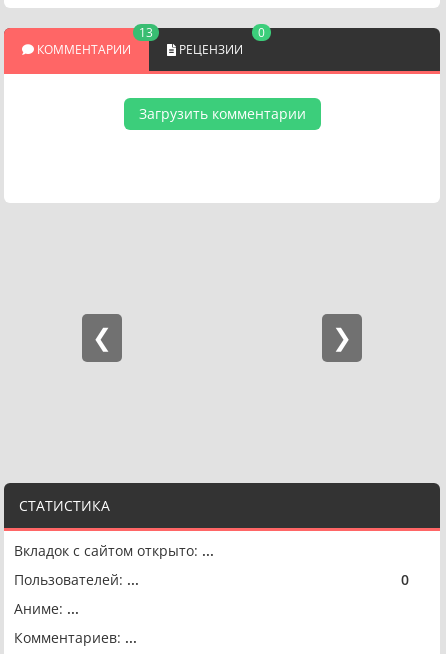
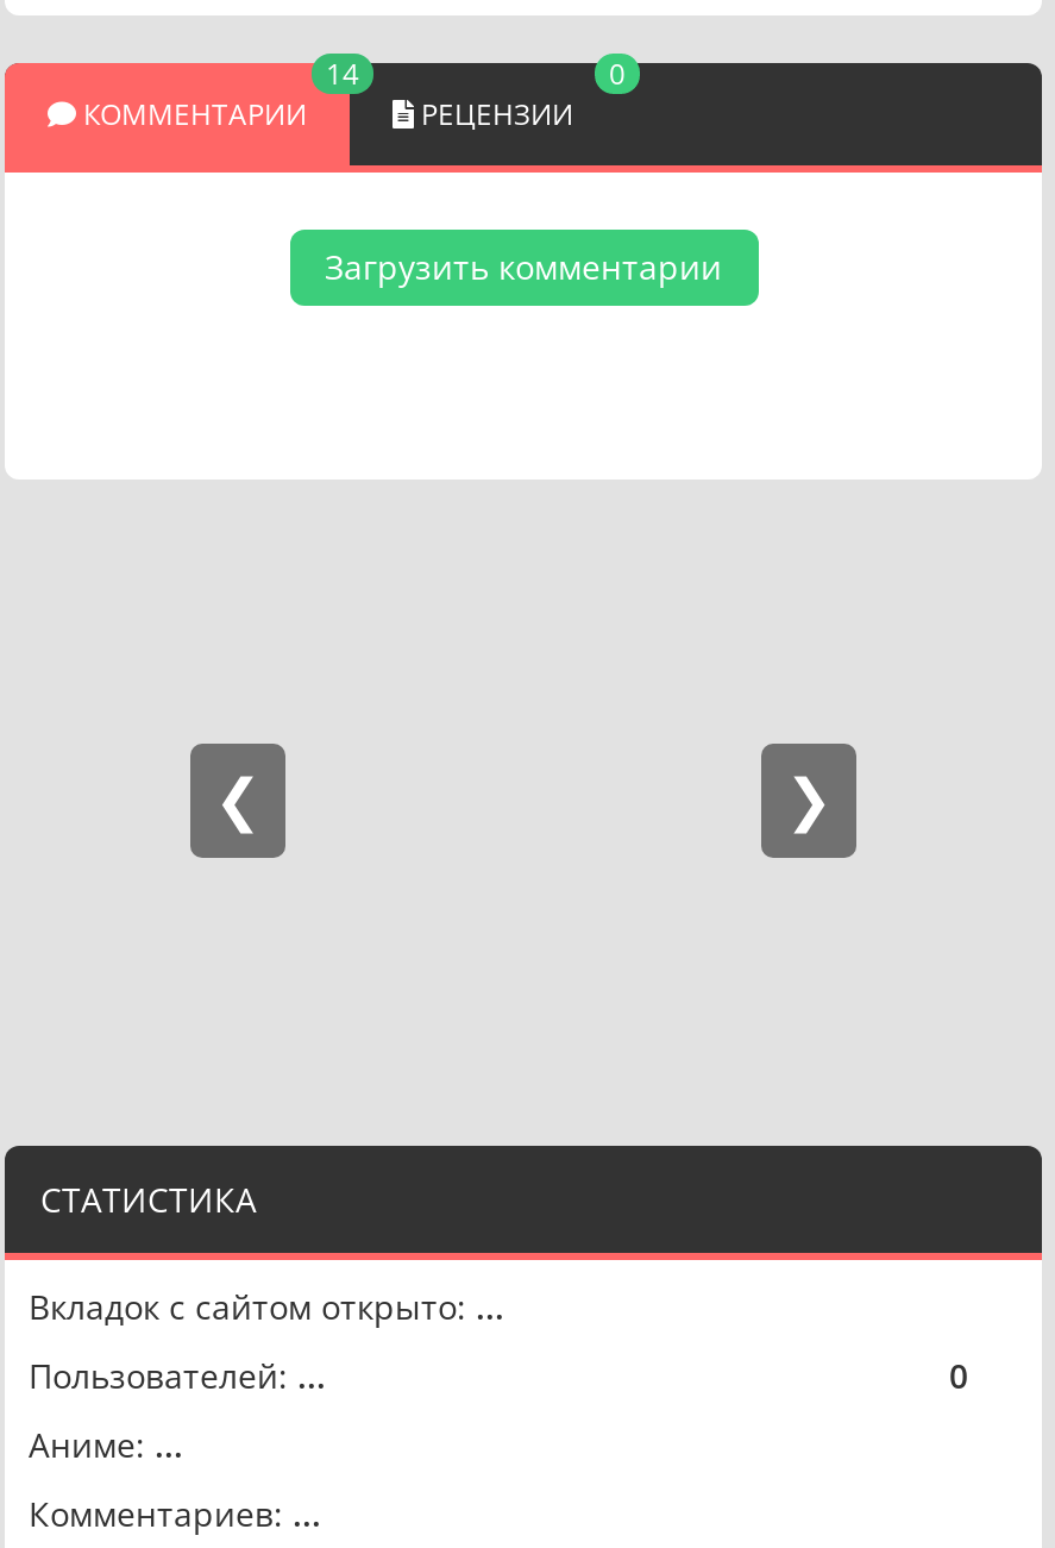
- 13
+ 14
